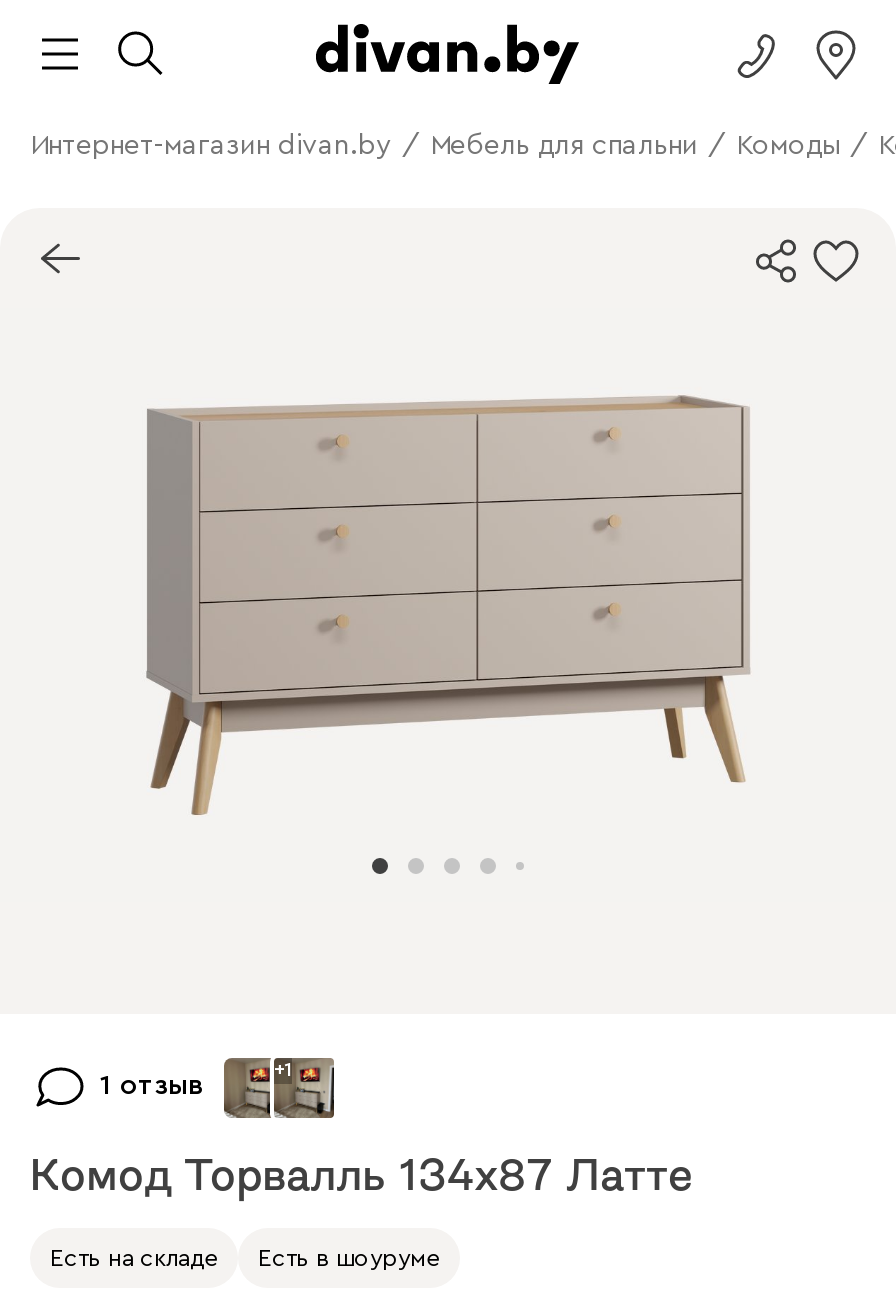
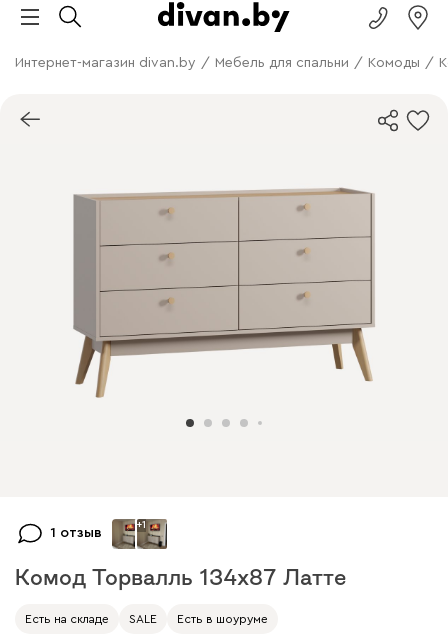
+ SALE
